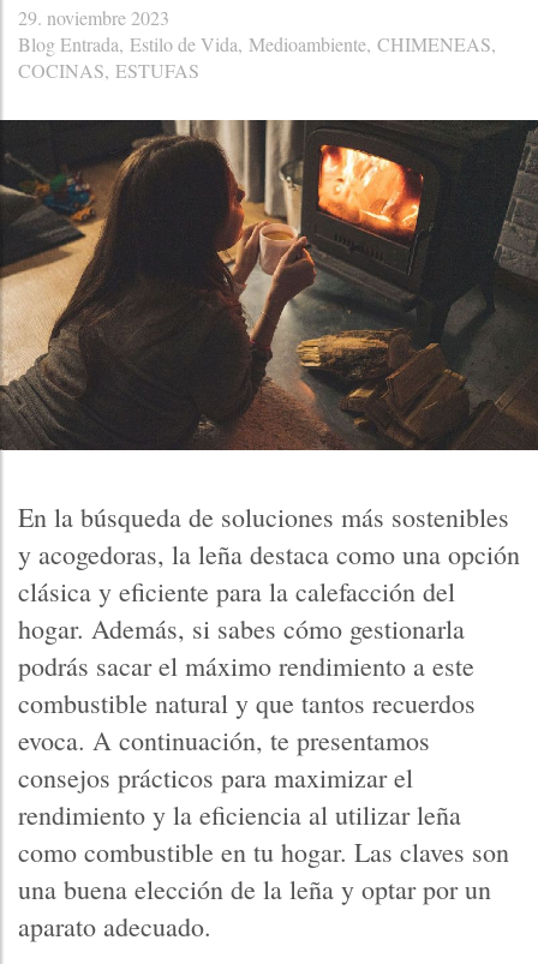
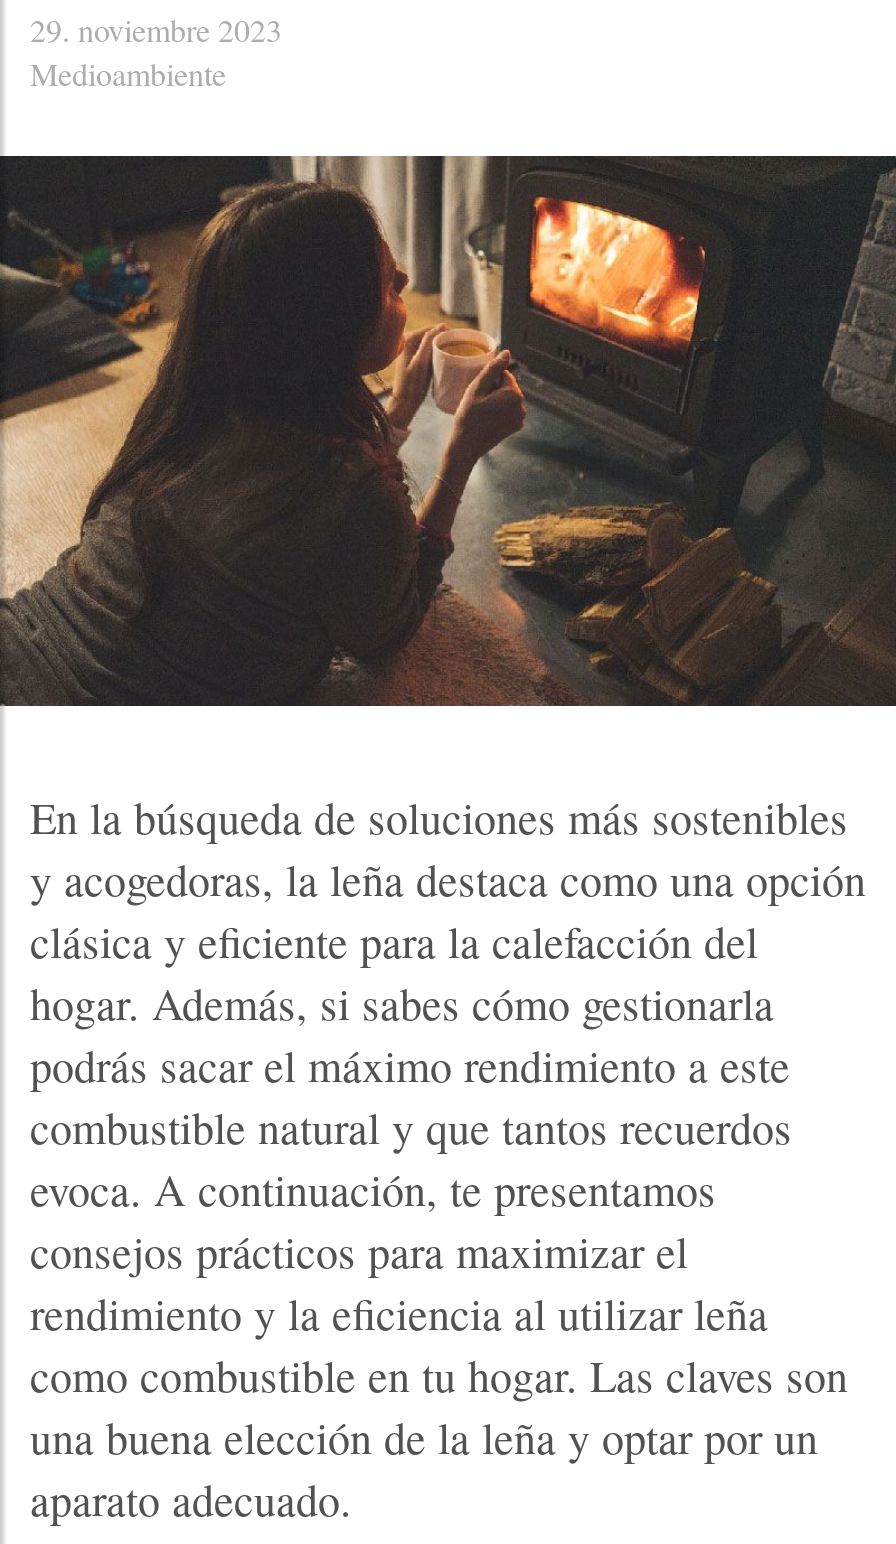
- Blog Entrada Estilo de Vida Medioambiente CHIMENEAS
- COCINAS ESTUFAS
+ Medioambiente
